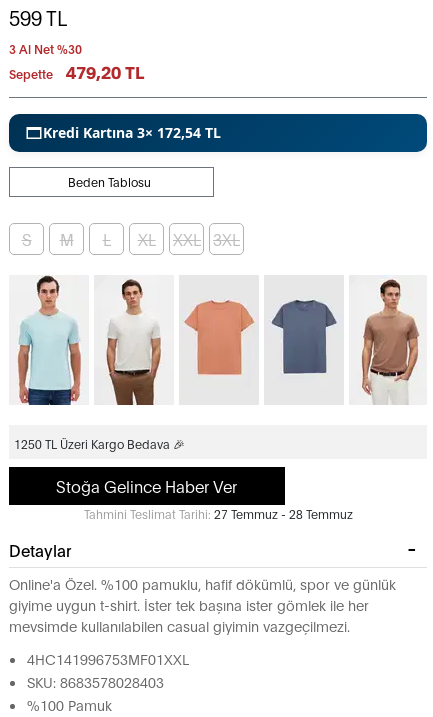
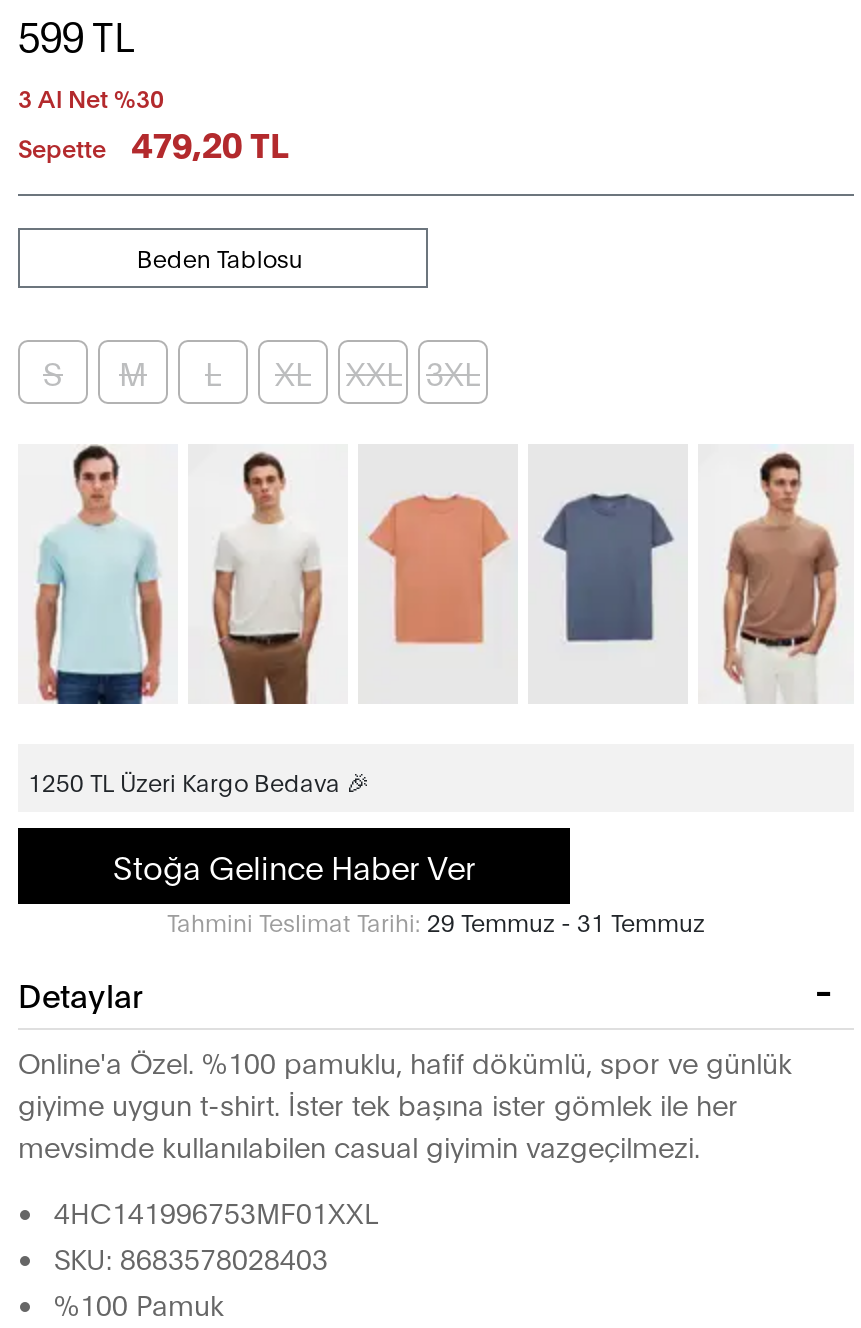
- Kredi Kartına 3× 172,54 TL

- Tahmini Teslimat Tarihi: 27 Temmuz - 28 Temmuz
+ Tahmini Teslimat Tarihi: 29 Temmuz - 31 Temmuz
